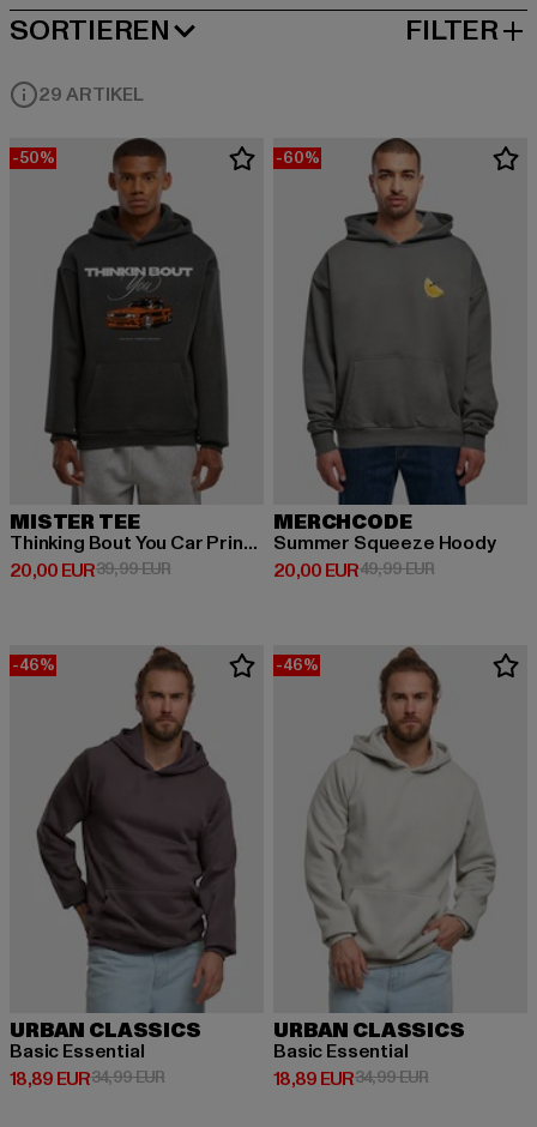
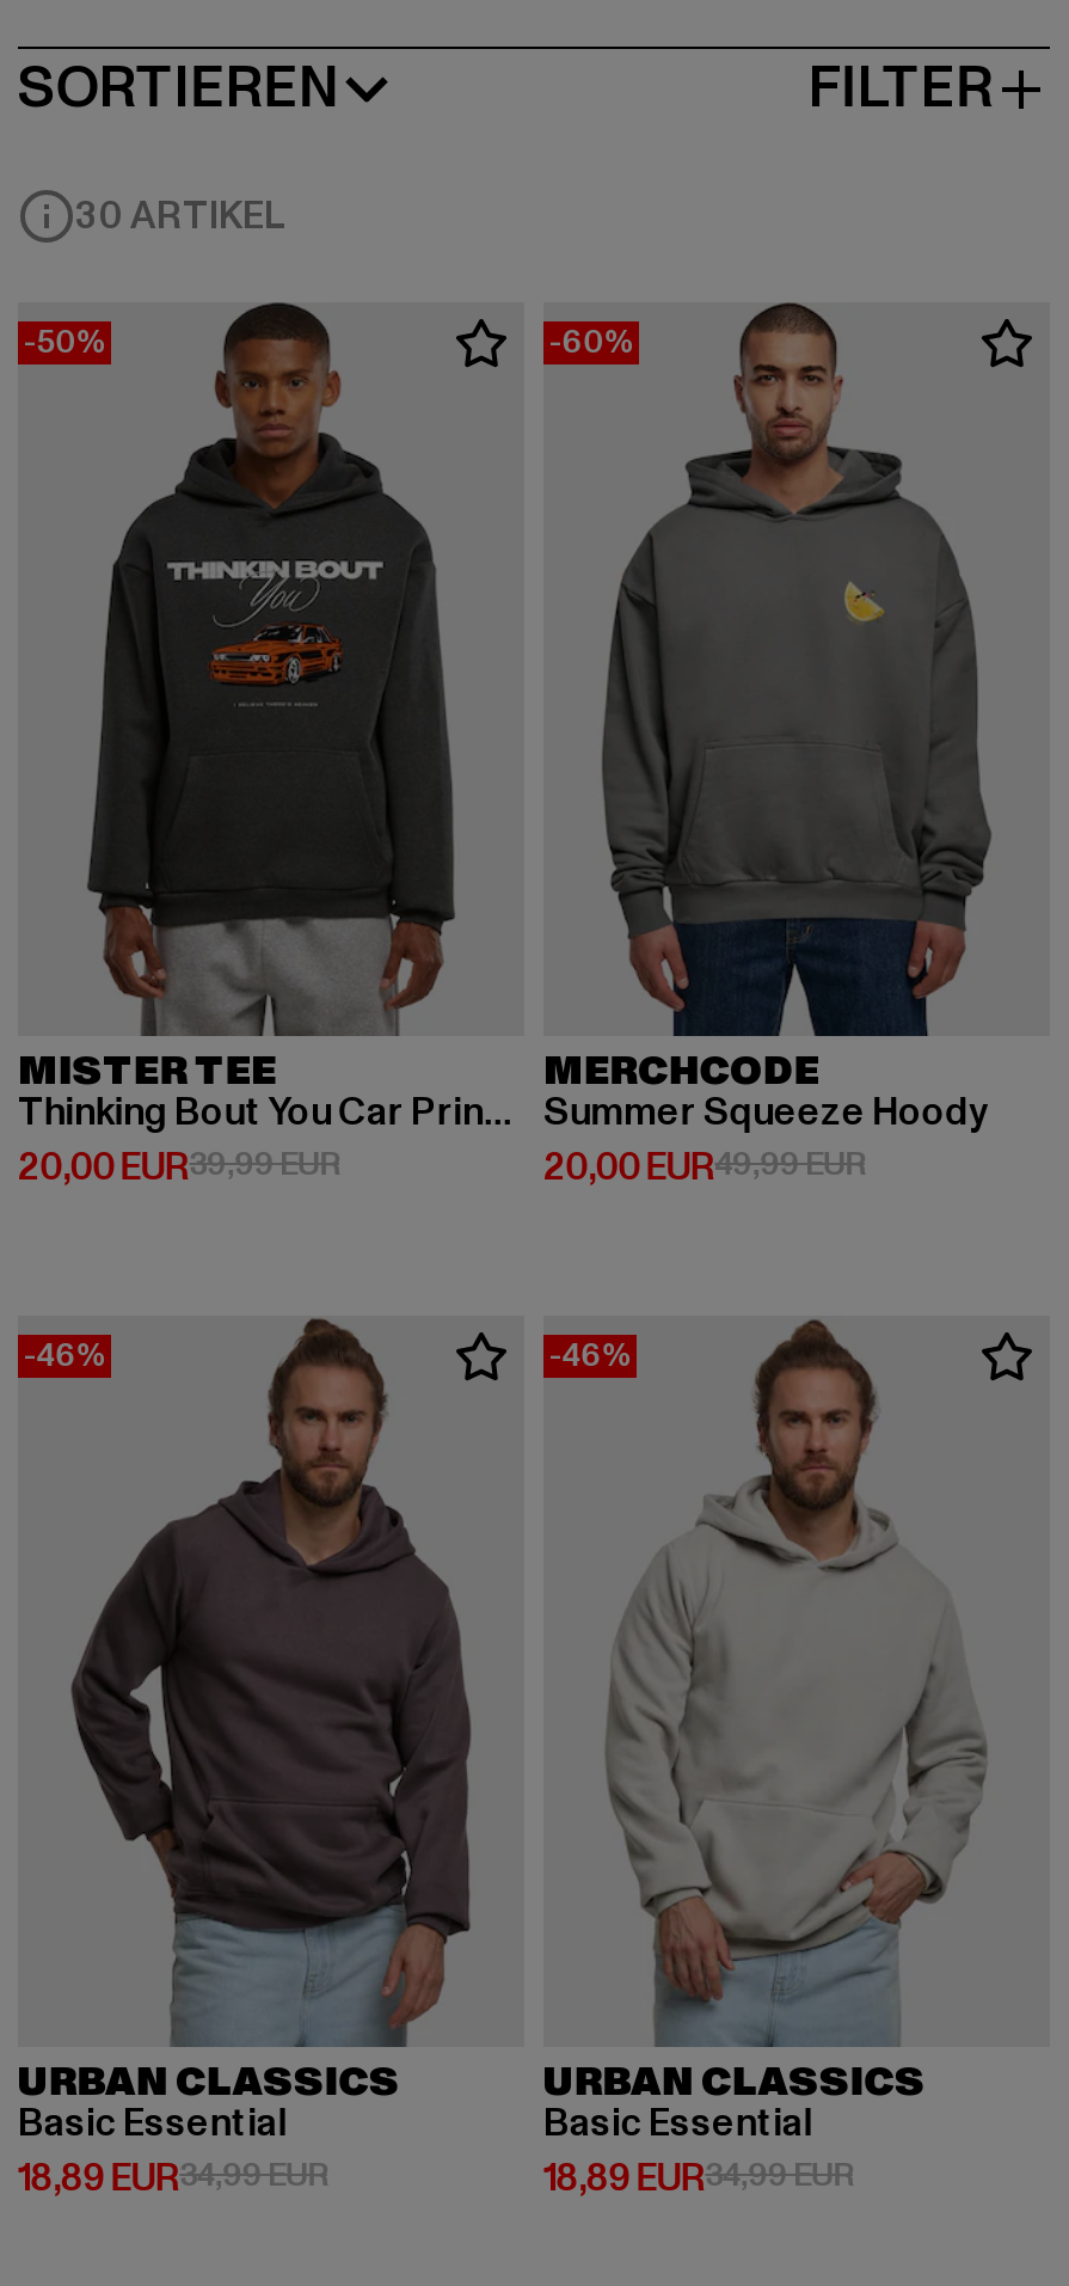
- 29 ARTIKEL
+ 30 ARTIKEL
